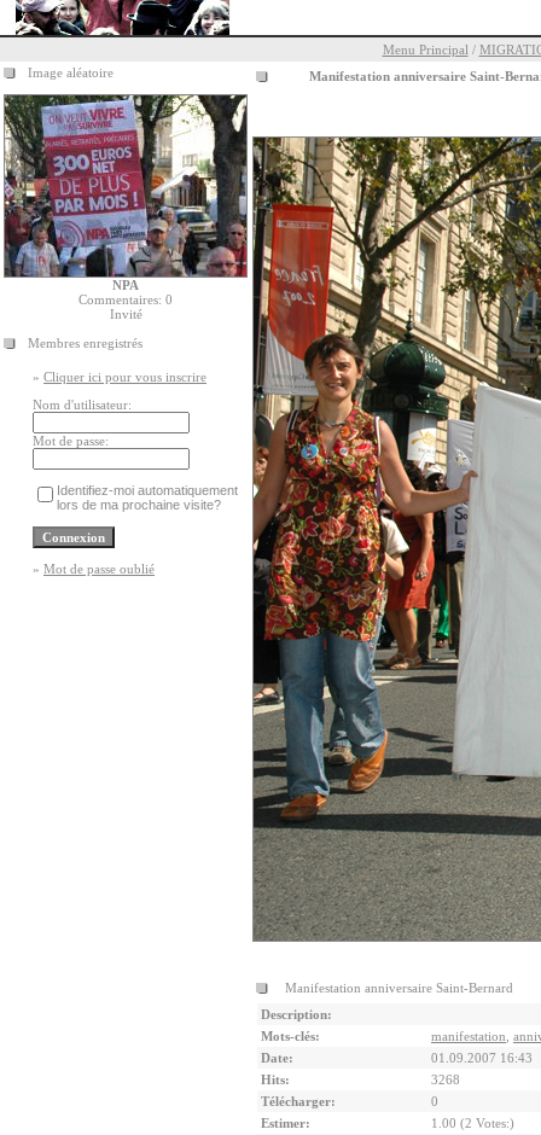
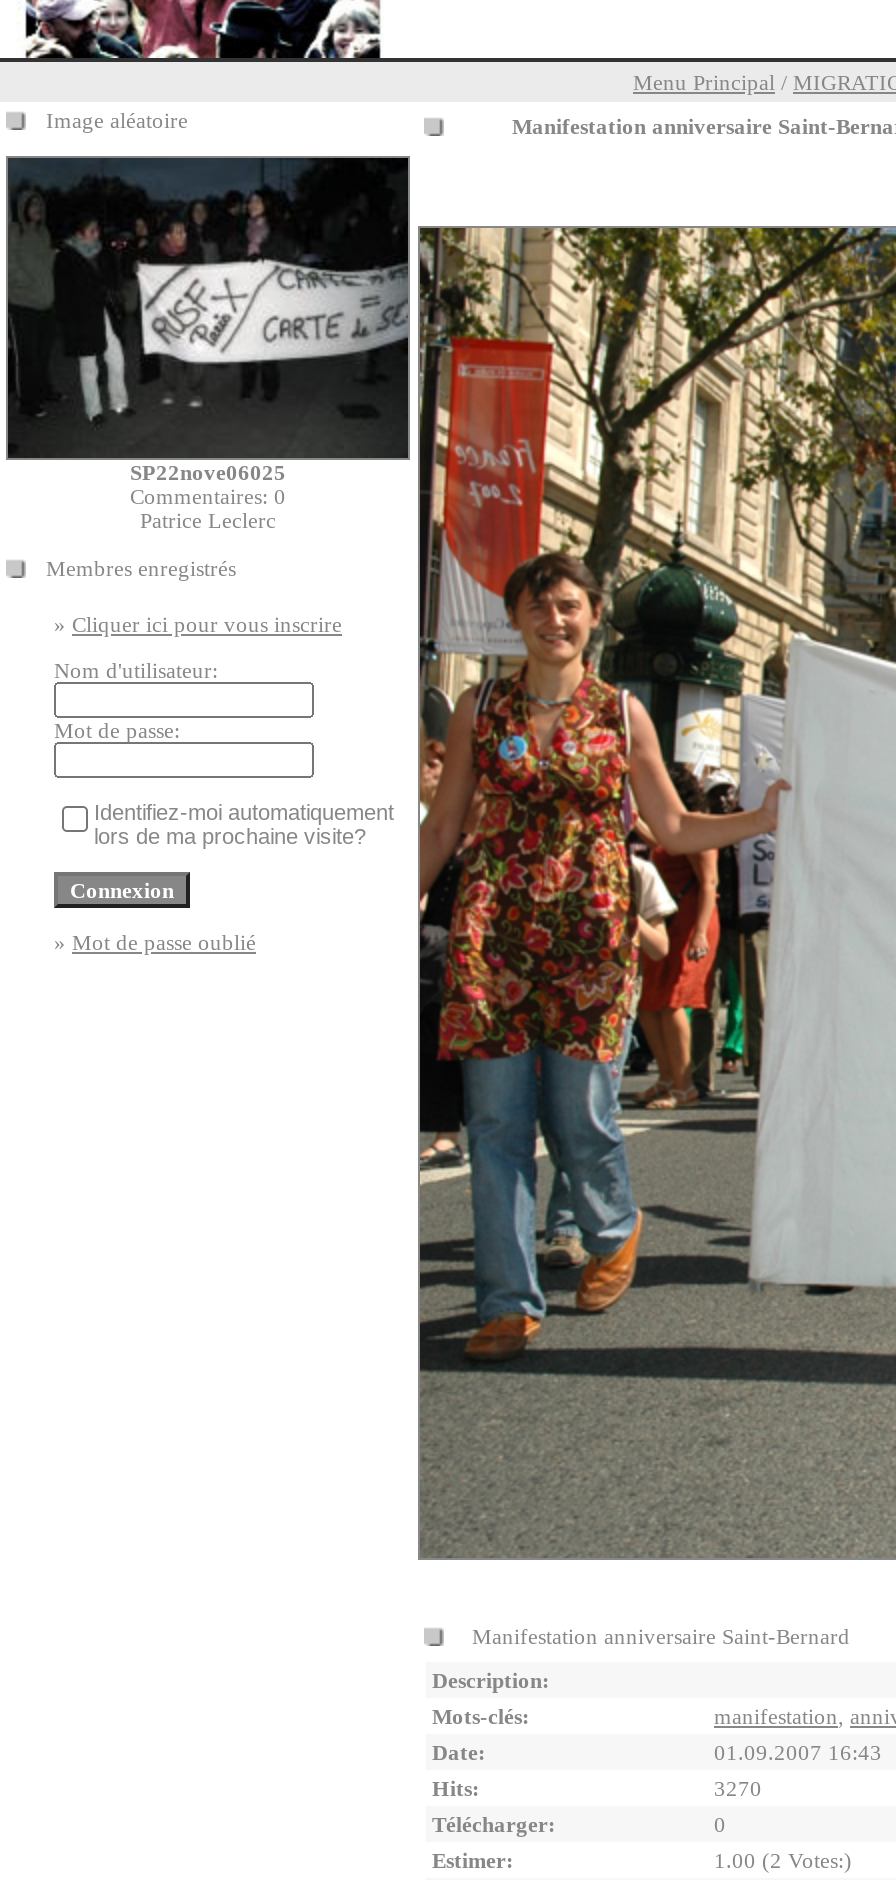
- [image]
- NPA
+ [image]
+ SP22nove06025

- Invité
+ Patrice Leclerc

- 3268
+ 3270
